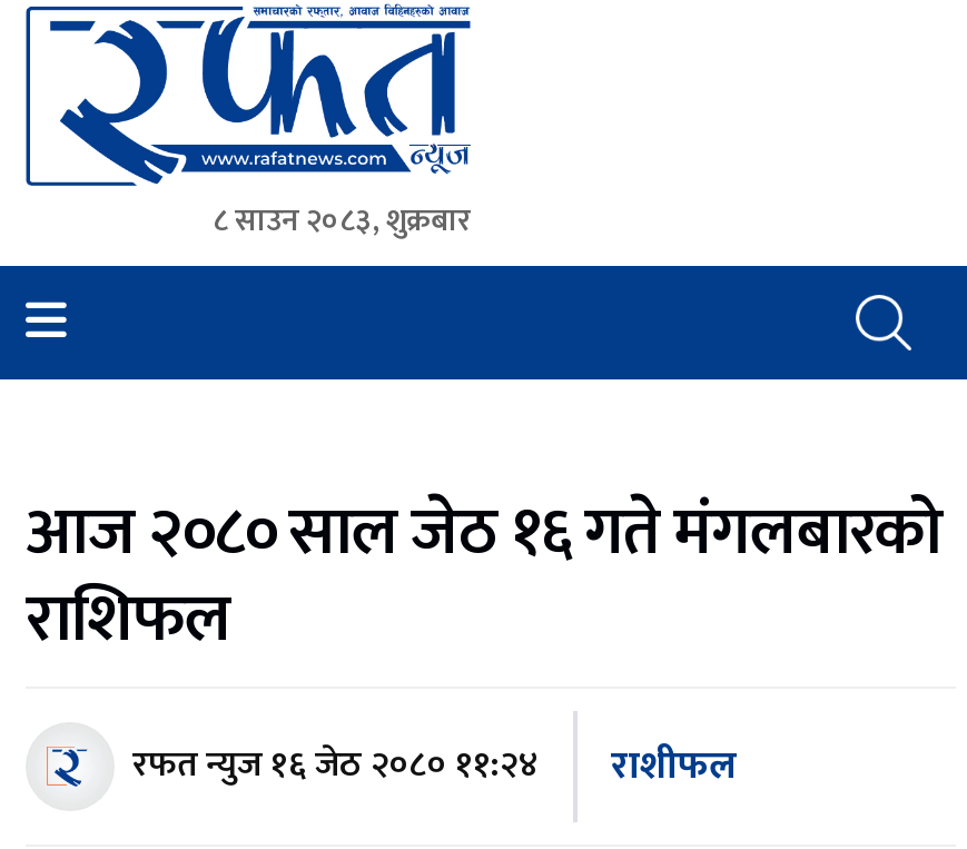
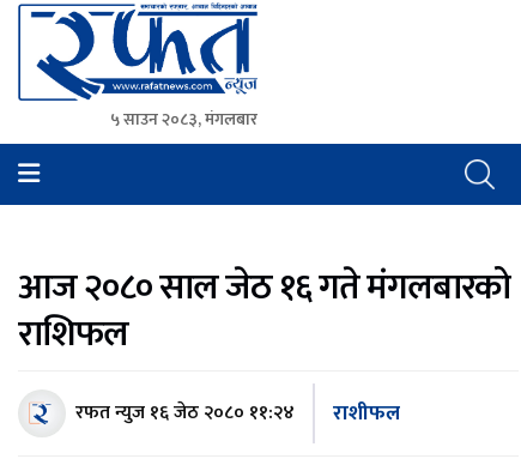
- ८ साउन २०८३, शुक्रबार
+ ५ साउन २०८३, मंगलबार
